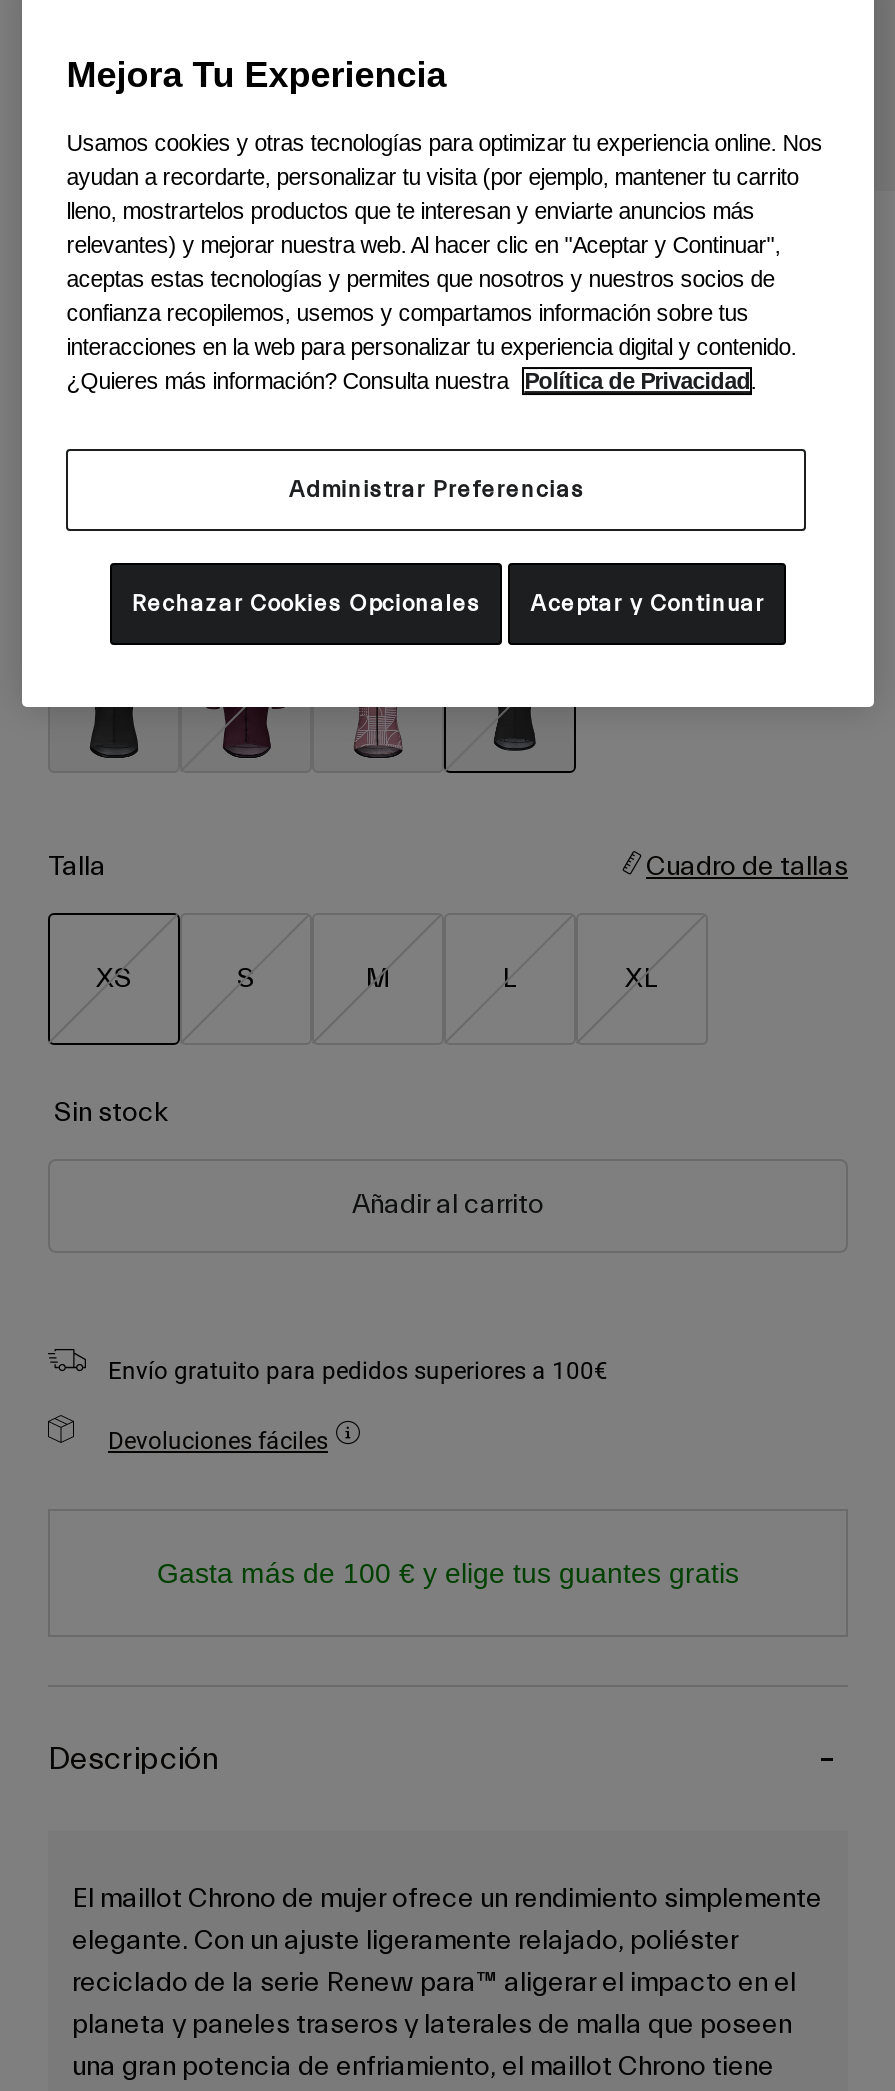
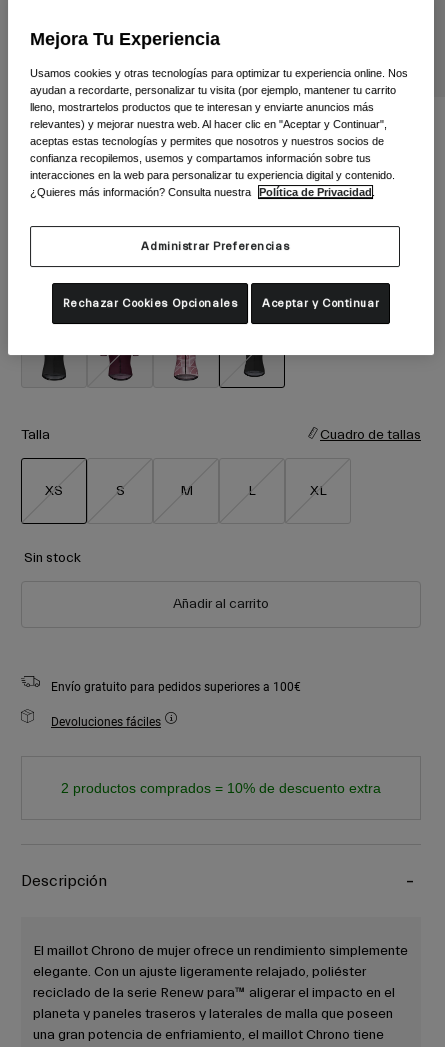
- Gasta más de 100 € y elige tus guantes gratis
+ 2 productos comprados = 10% de descuento extra
